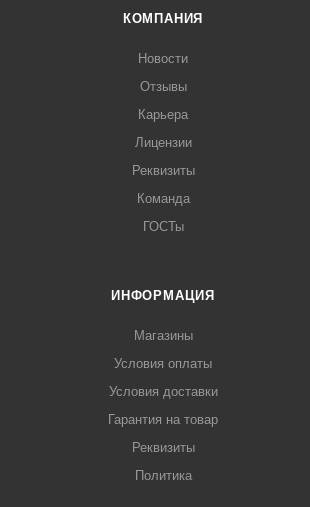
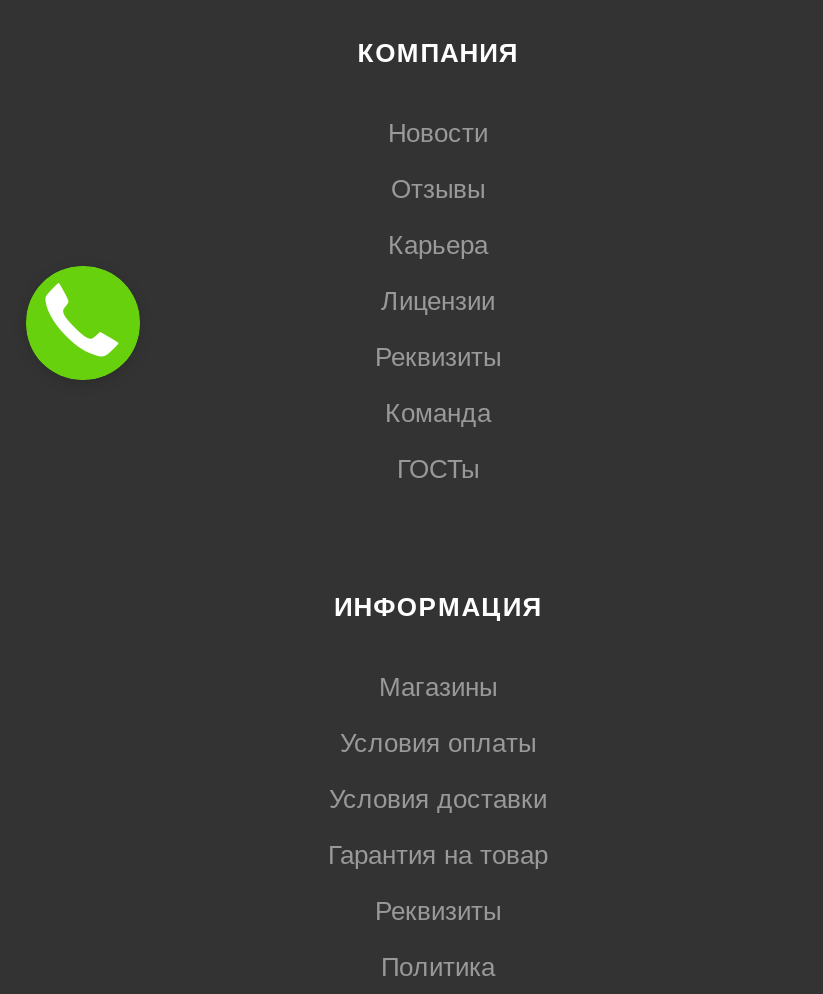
+ [image]
